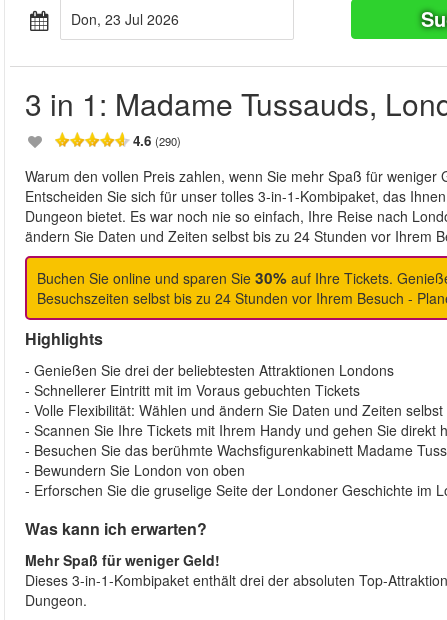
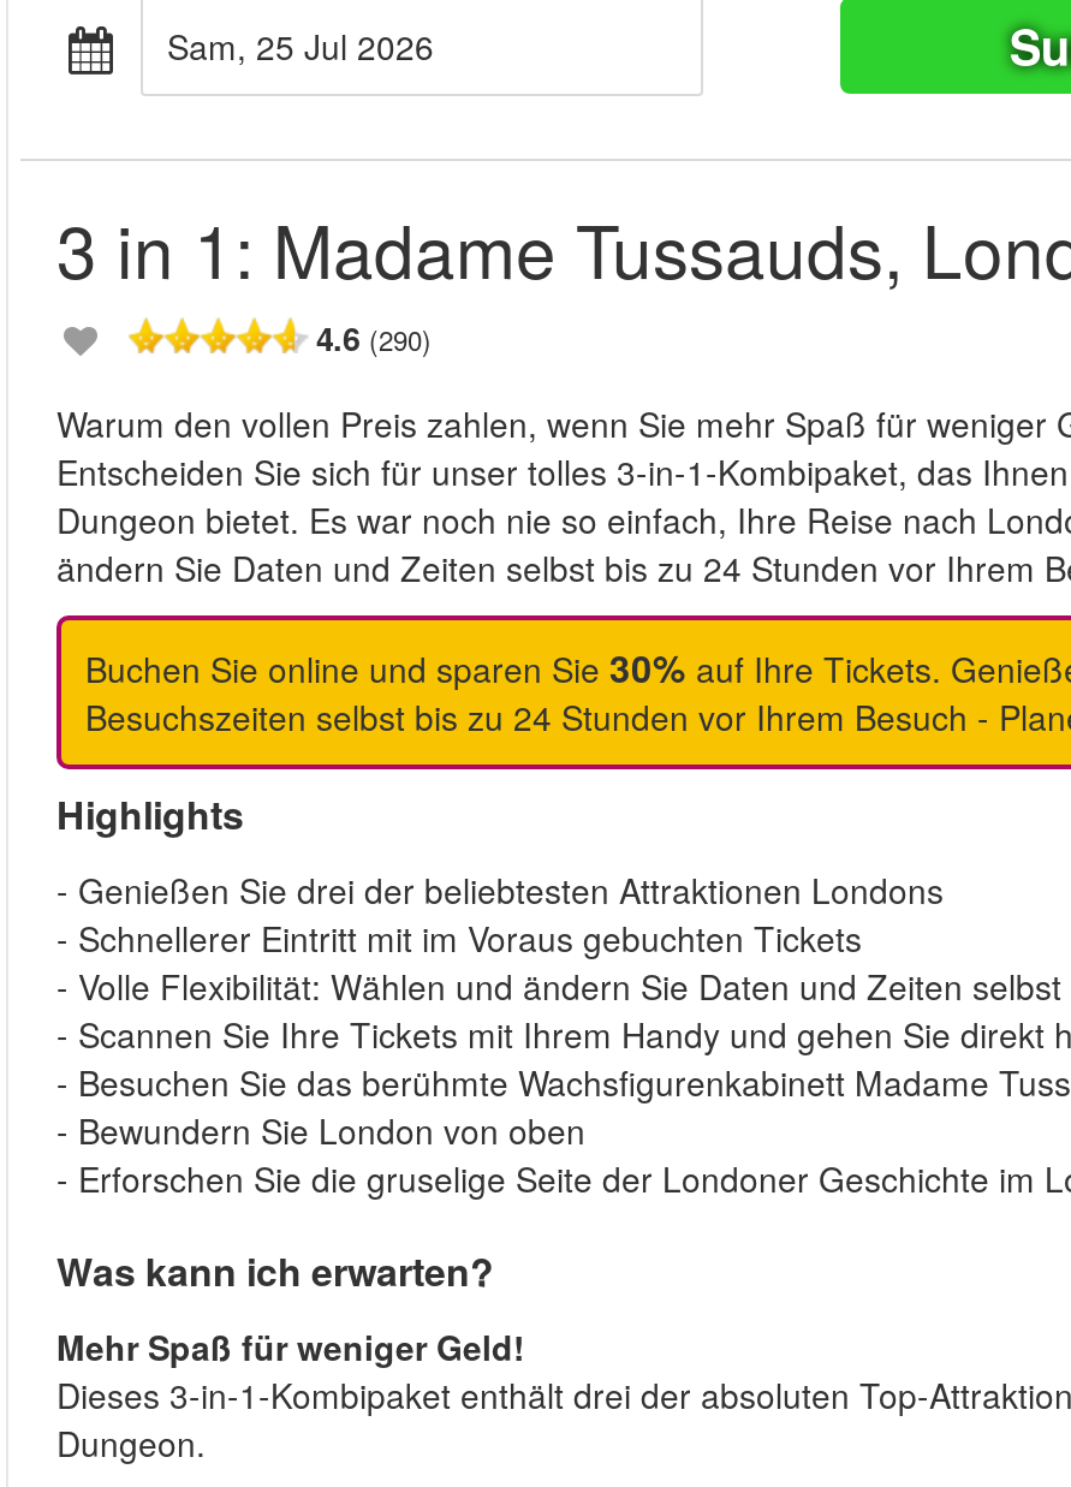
- Don, 23 Jul 2026
+ Sam, 25 Jul 2026
